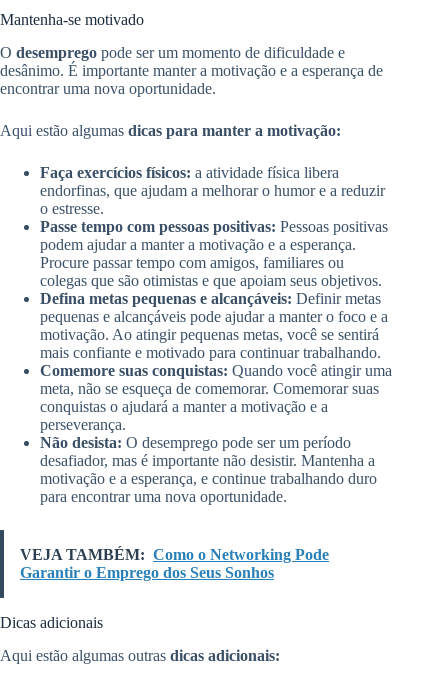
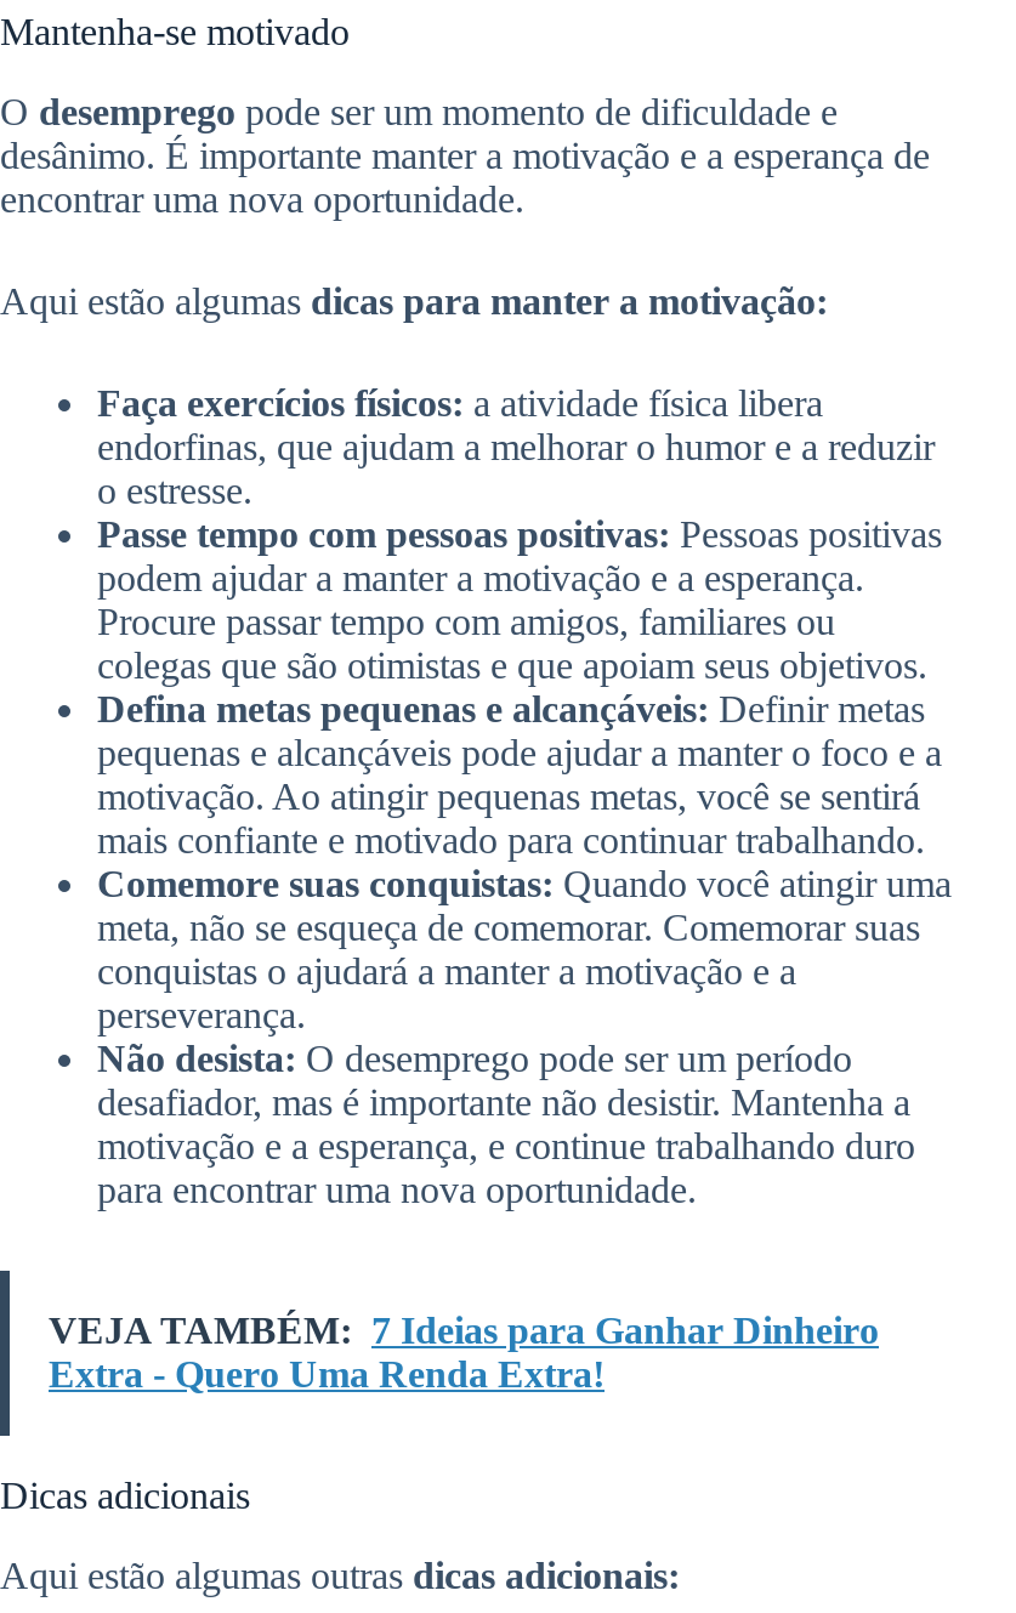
- VEJA TAMBÉM: Como o Networking Pode
- Garantir o Emprego dos Seus Sonhos
+ VEJA TAMBÉM: 7 Ideias para Ganhar Dinheiro
+ Extra - Quero Uma Renda Extra!
